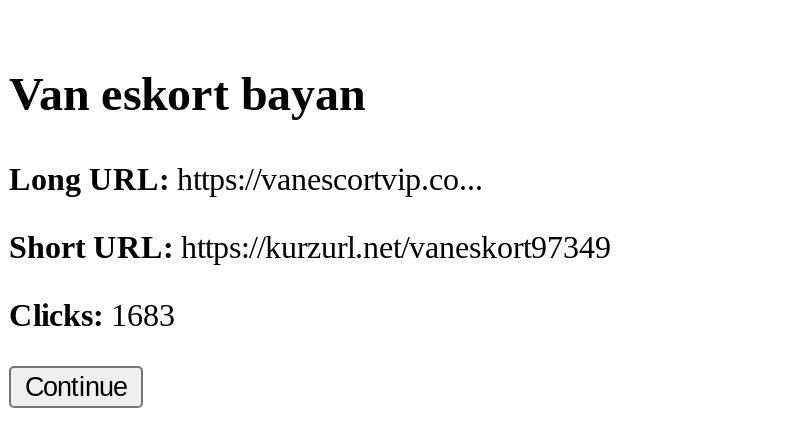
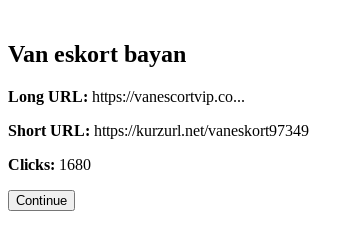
- Clicks: 1683
+ Clicks: 1680
